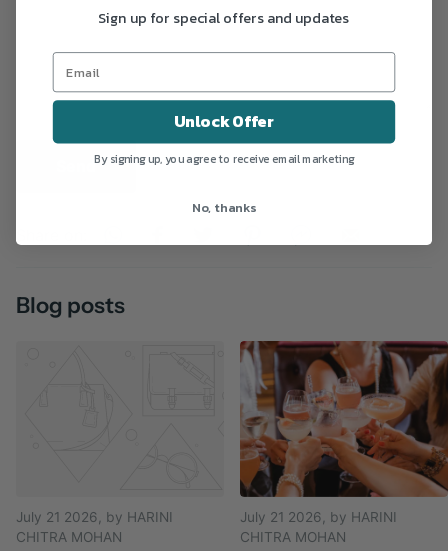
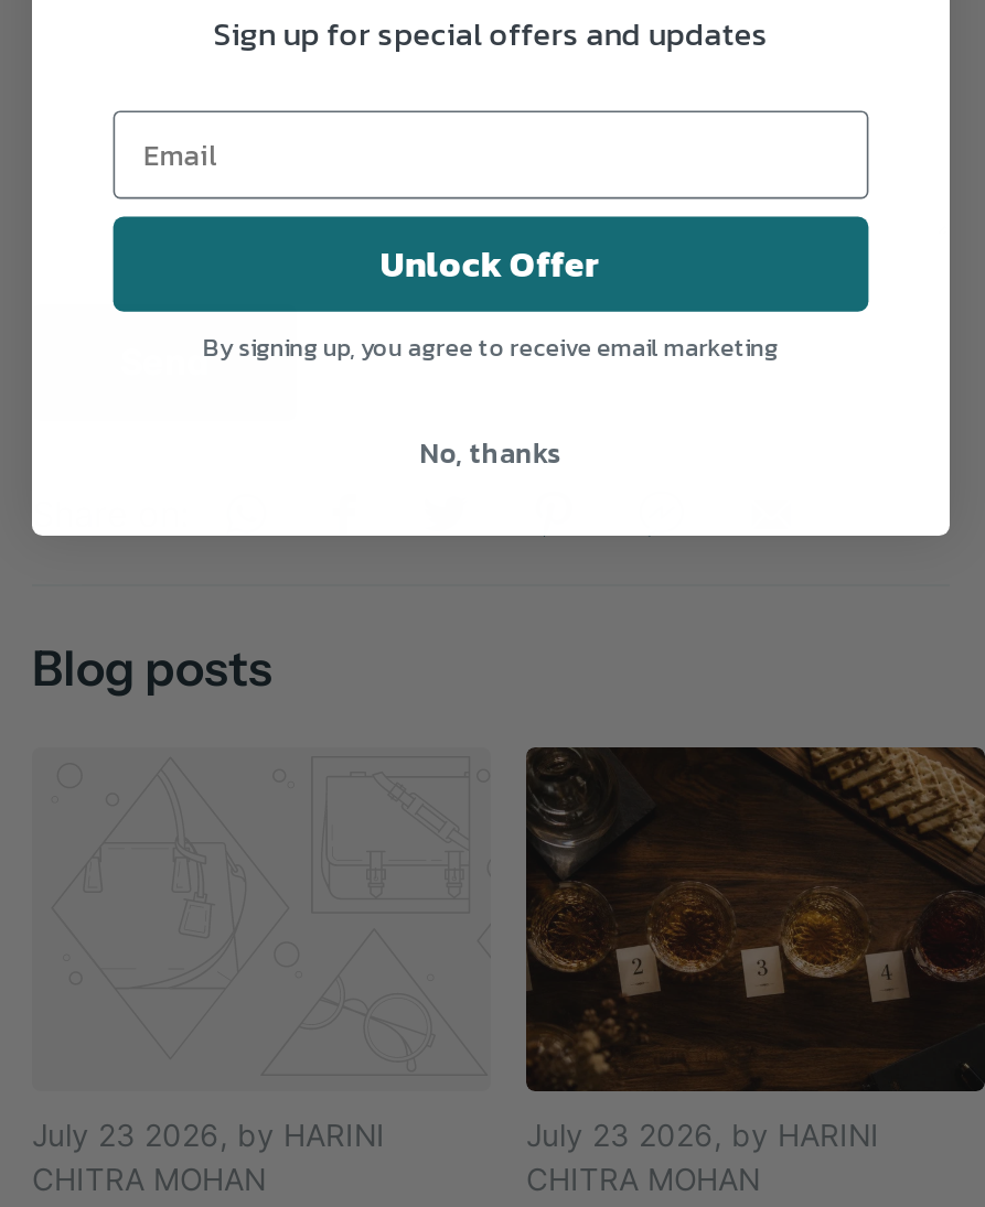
- [image]
- July 21 2026, by HARINI
+ [image]
+ July 23 2026, by HARINI

- July 21 2026, by HARINI
+ July 23 2026, by HARINI
